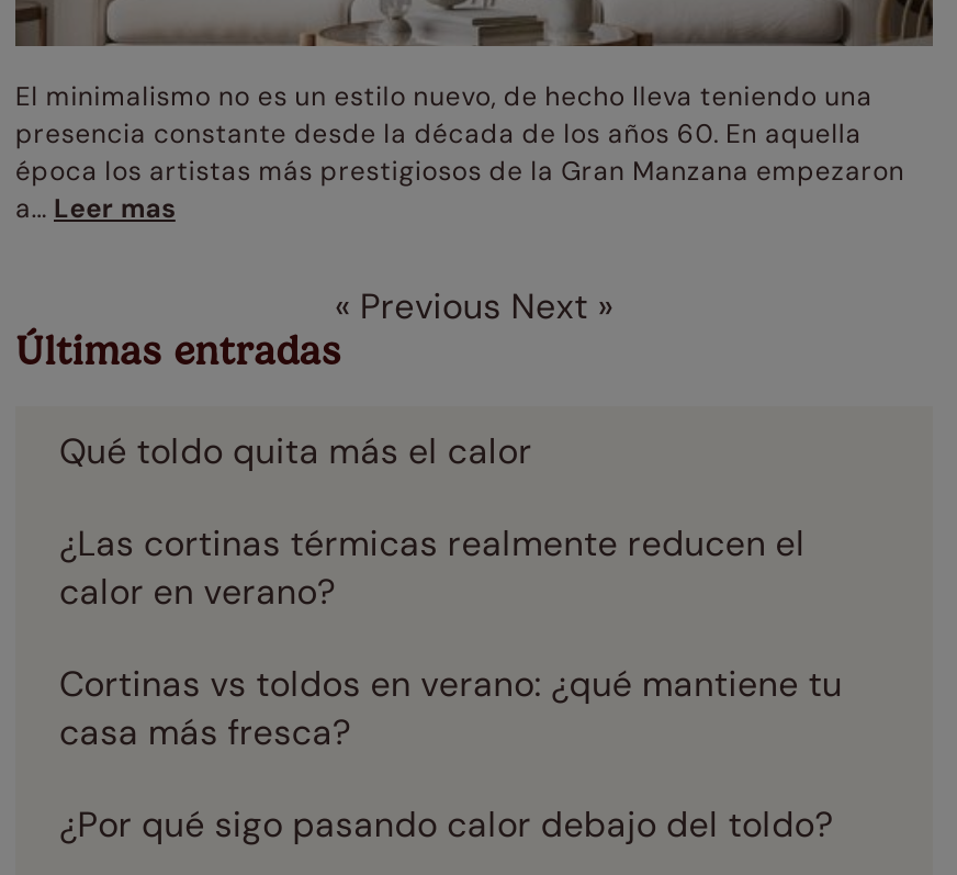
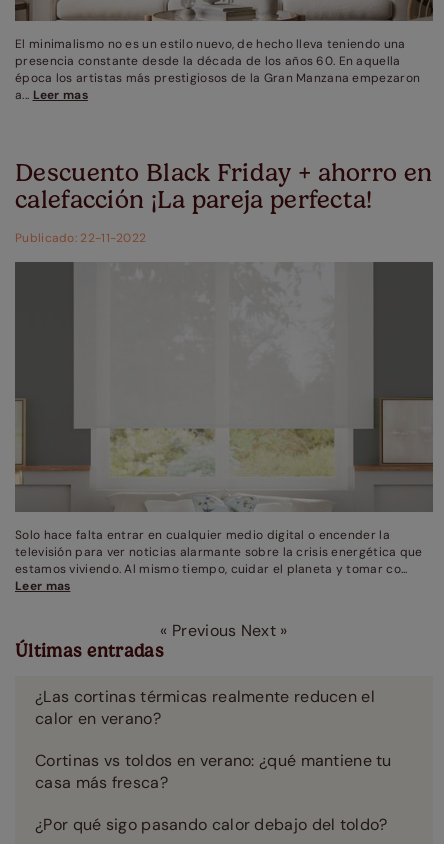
+ [image]
+ Solo hace falta entrar en cualquier medio digital o encender la
+ televisión para ver noticias alarmante sobre la crisis energética que
+ estamos viviendo. Al mismo tiempo, cuidar el planeta y tomar co...
+ Leer mas

+ Descuento Black Friday + ahorro en
+ calefacción ¡La pareja perfecta!
+ Publicado: 22-11-2022

moved down: « Previous Next » | Últimas entradas

- Qué toldo quita más el calor
